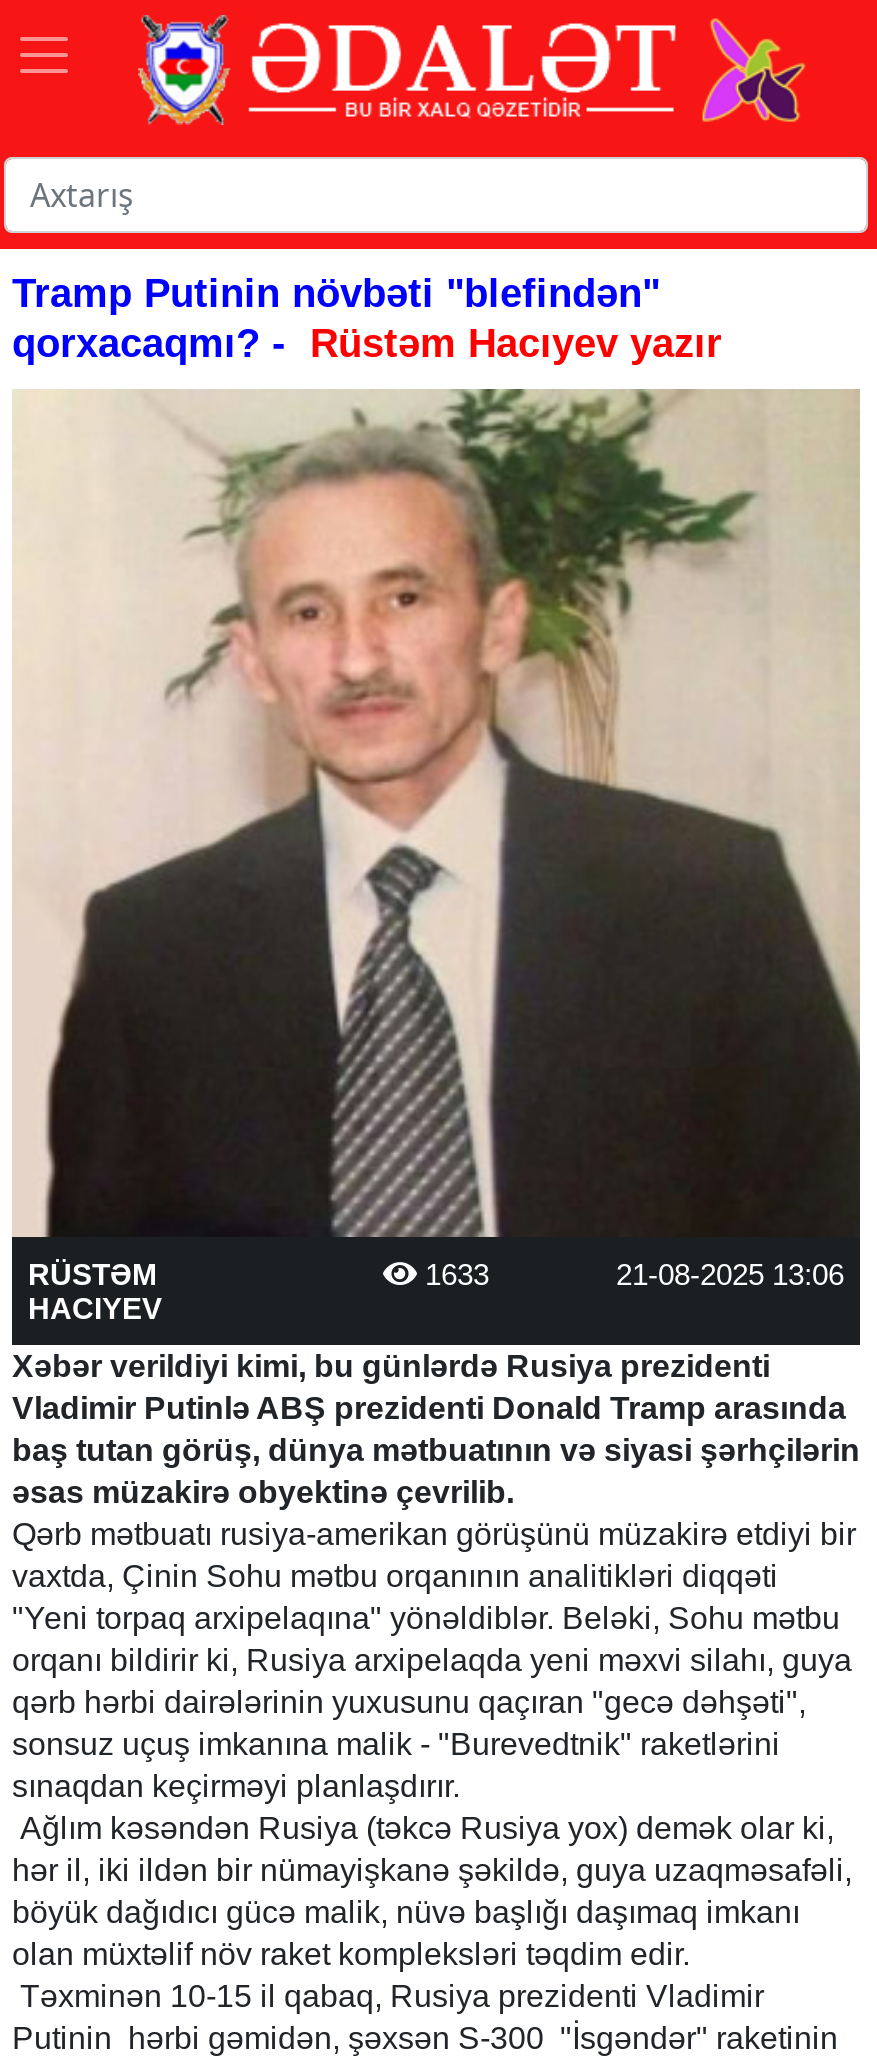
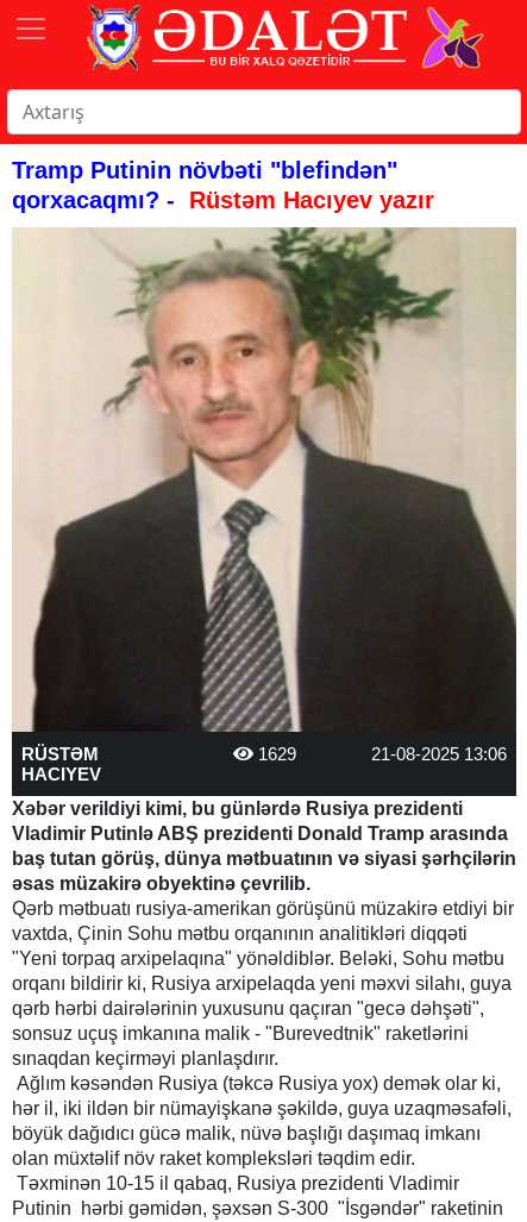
- 1633
+ 1629
